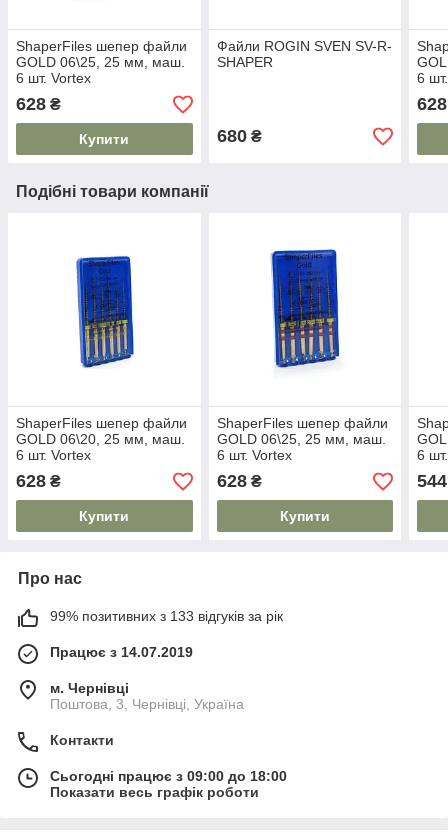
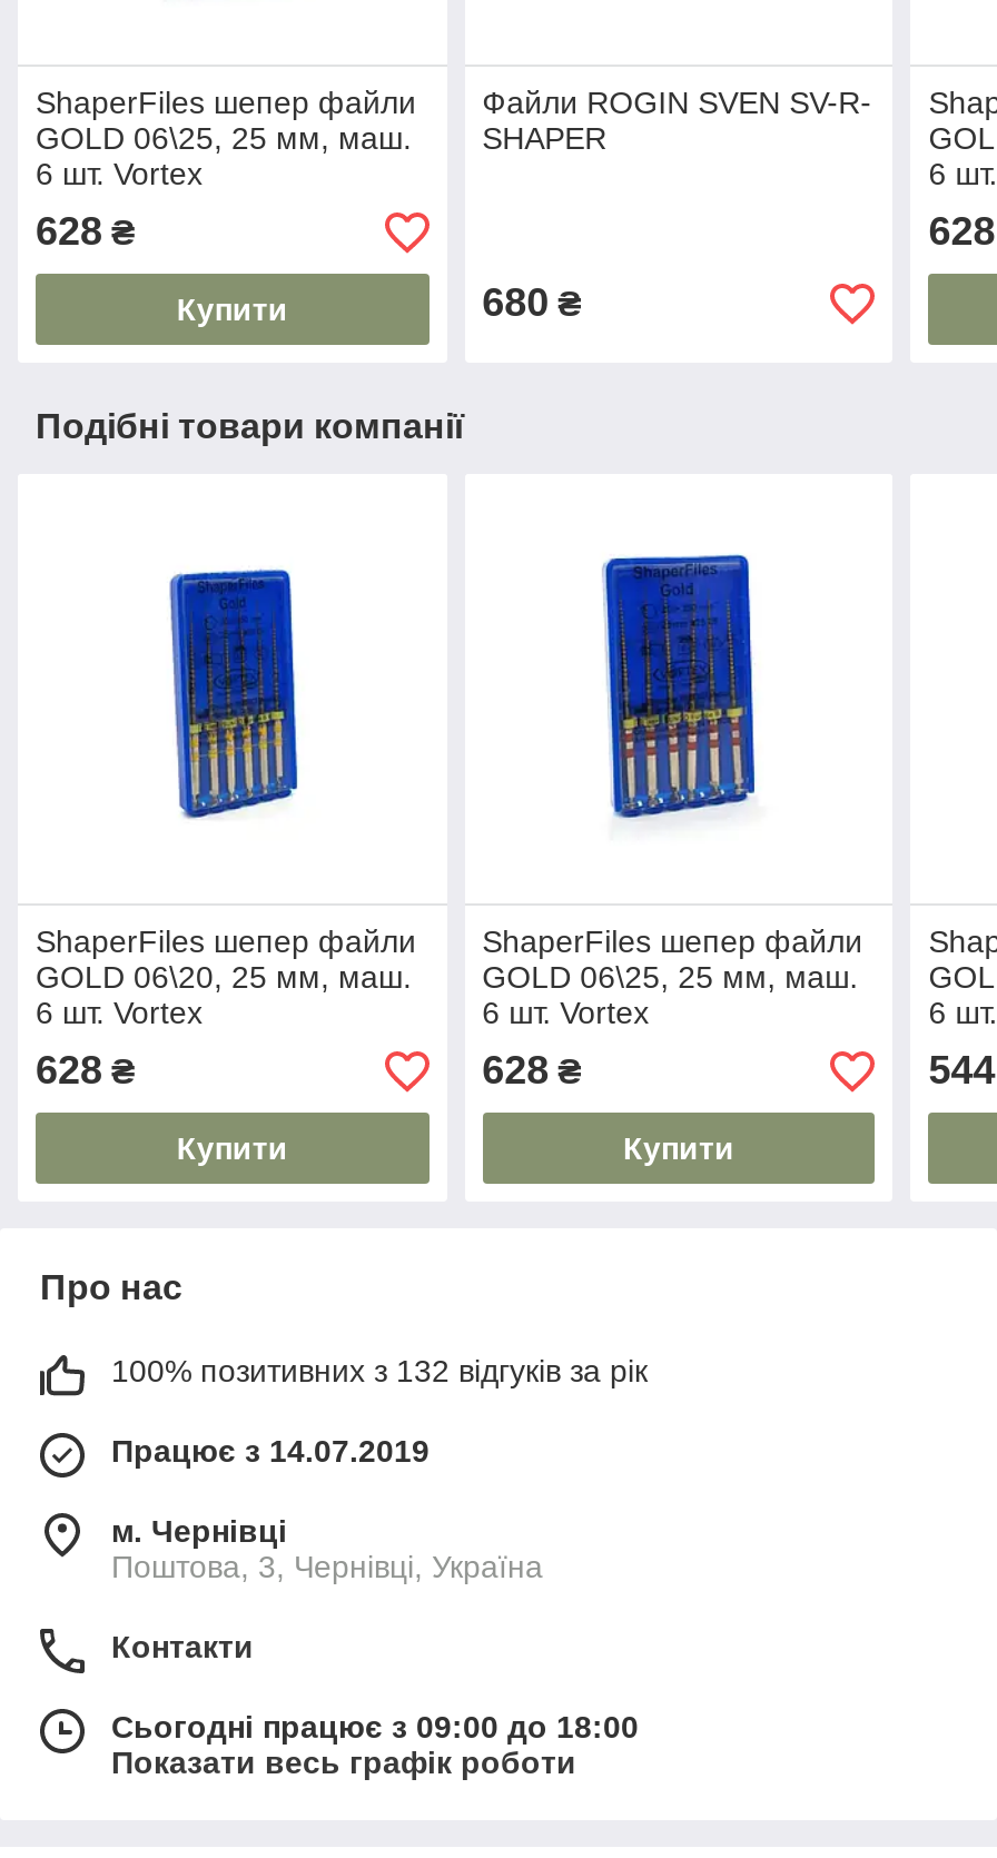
- 99% позитивних з 133 відгуків за рік
+ 100% позитивних з 132 відгуків за рік
